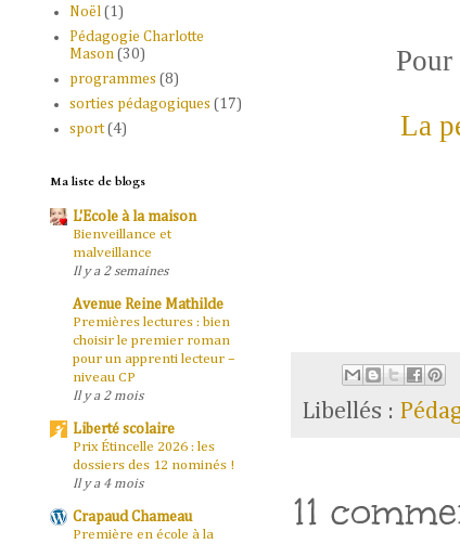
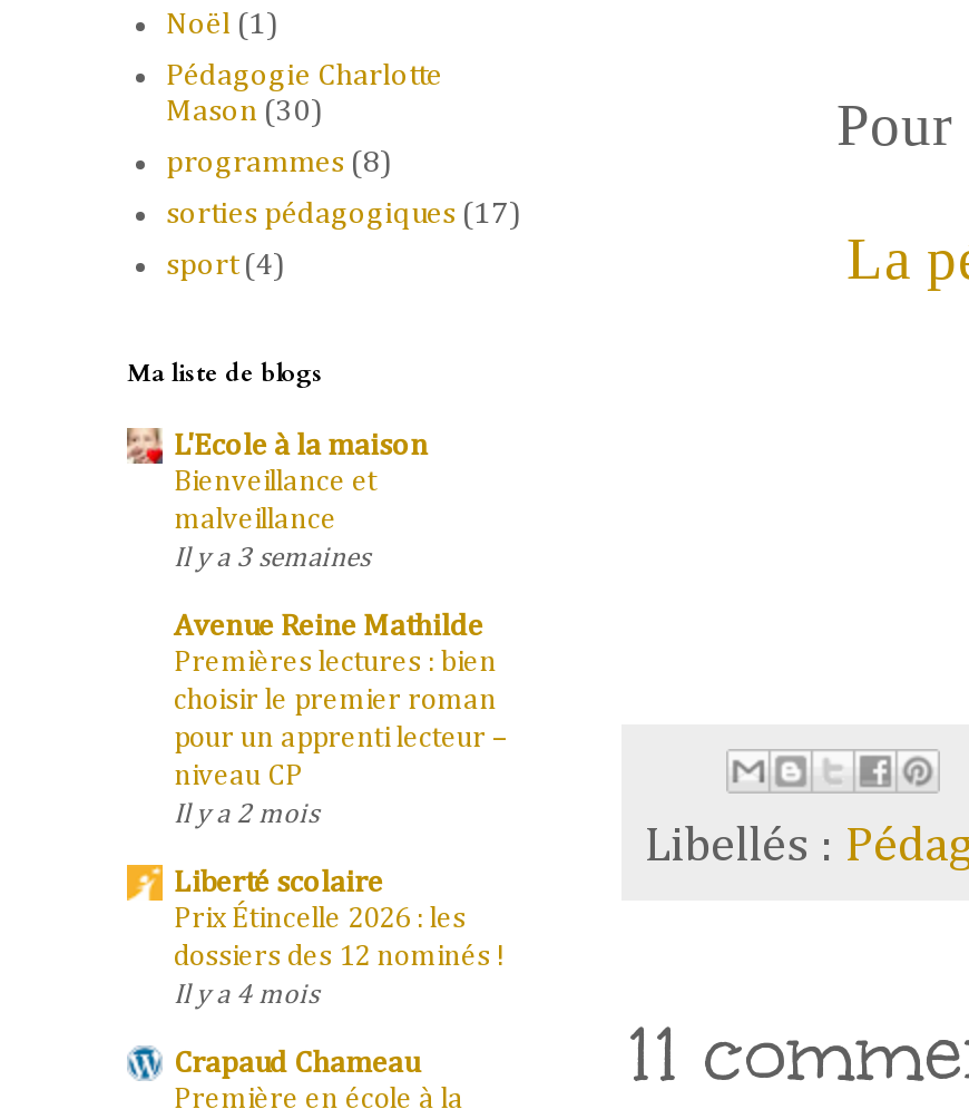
- Il y a 2 semaines
+ Il y a 3 semaines
